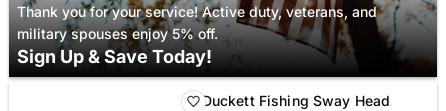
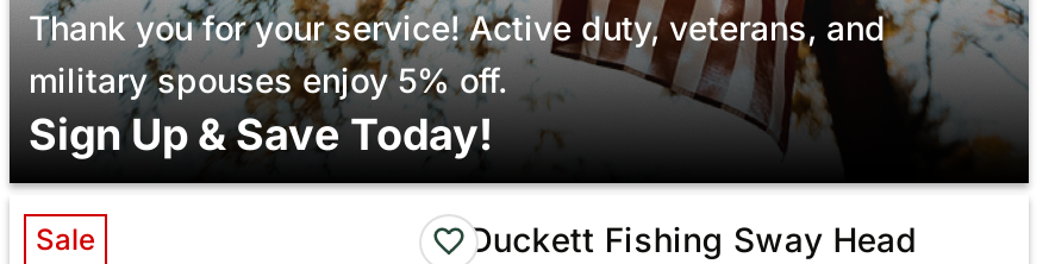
+ Sale
